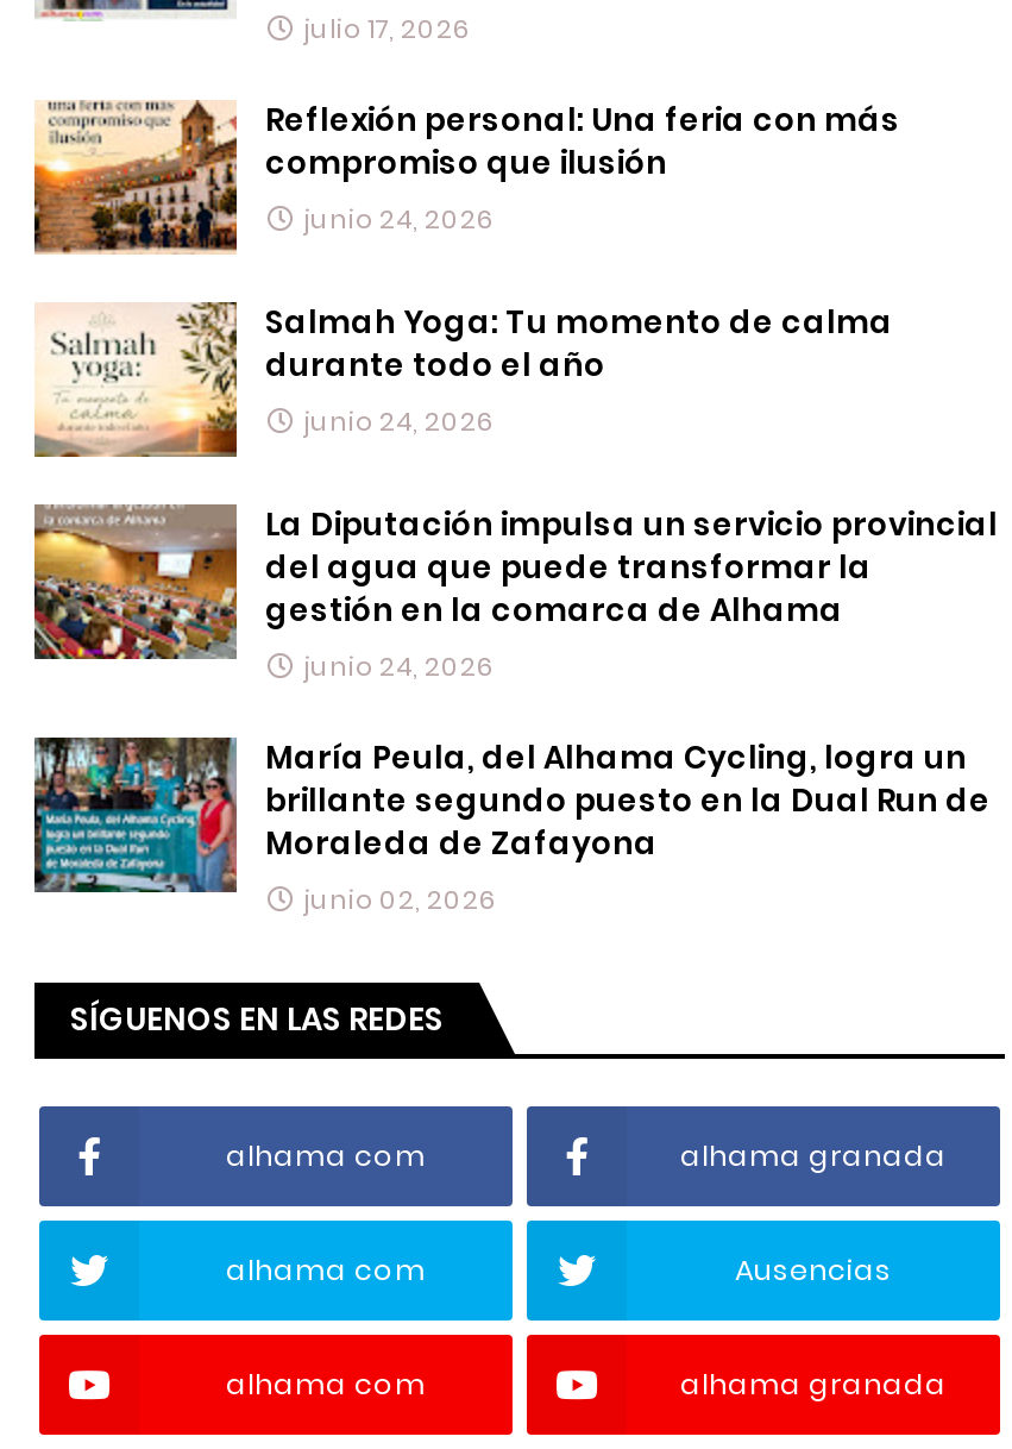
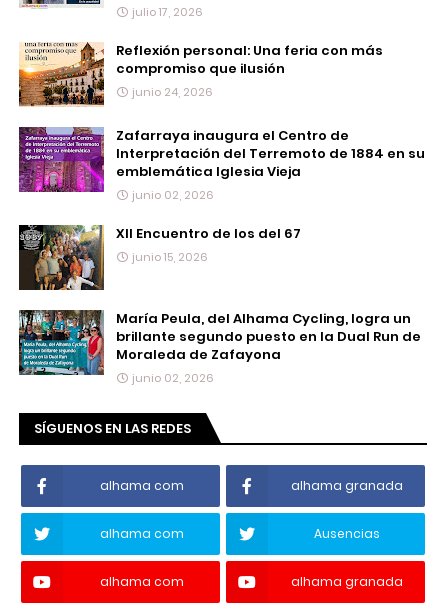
- [image]
- Salmah Yoga: Tu momento de calma
- durante todo el año
- junio 24, 2026
+ [image]
+ Zafarraya inaugura el Centro de
+ Interpretación del Terremoto de 1884 en su
+ emblemática Iglesia Vieja
+ junio 02, 2026

- [image]
- La Diputación impulsa un servicio provincial
- del agua que puede transformar la
- gestión en la comarca de Alhama
- junio 24, 2026
+ [image]
+ XII Encuentro de los del 67
+ junio 15, 2026
